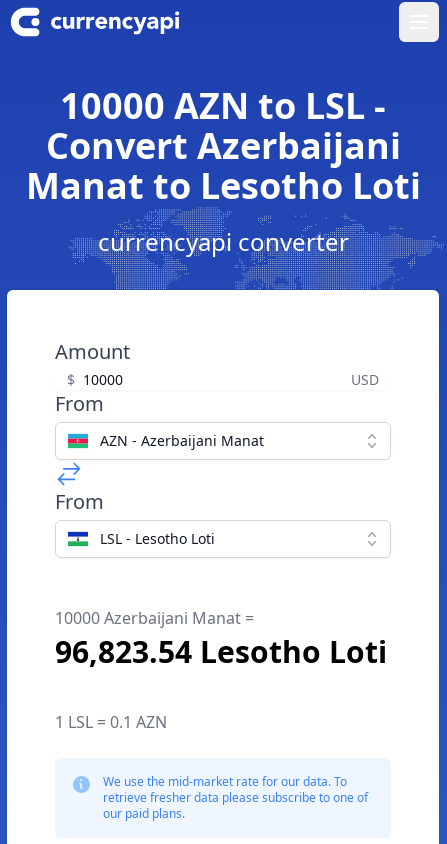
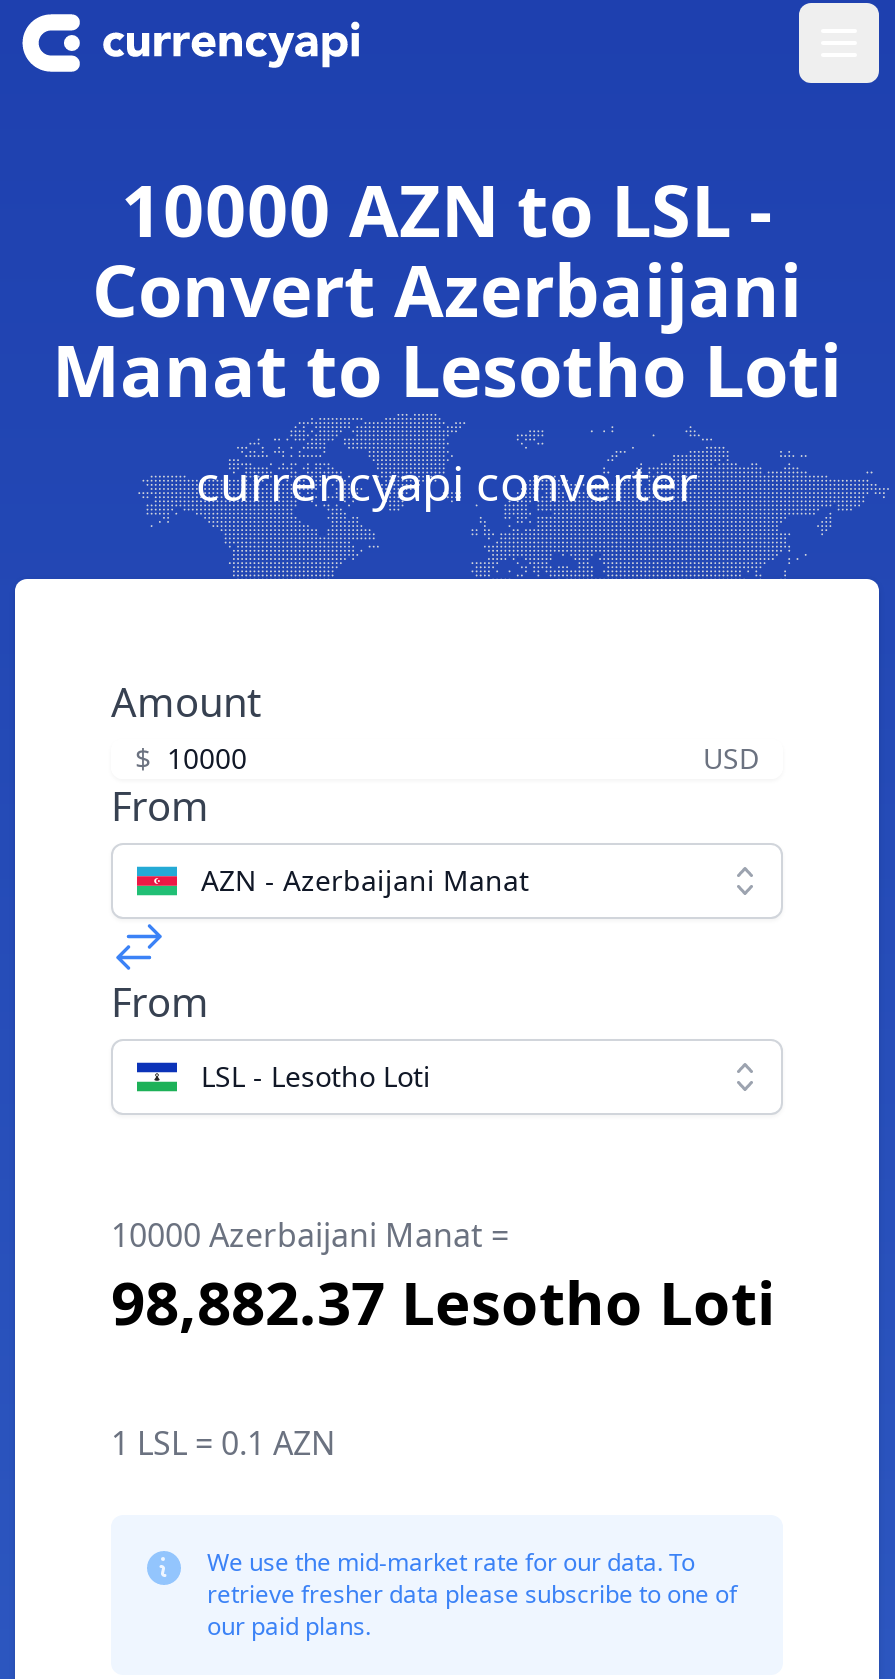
- 96,823.54 Lesotho Loti
+ 98,882.37 Lesotho Loti
